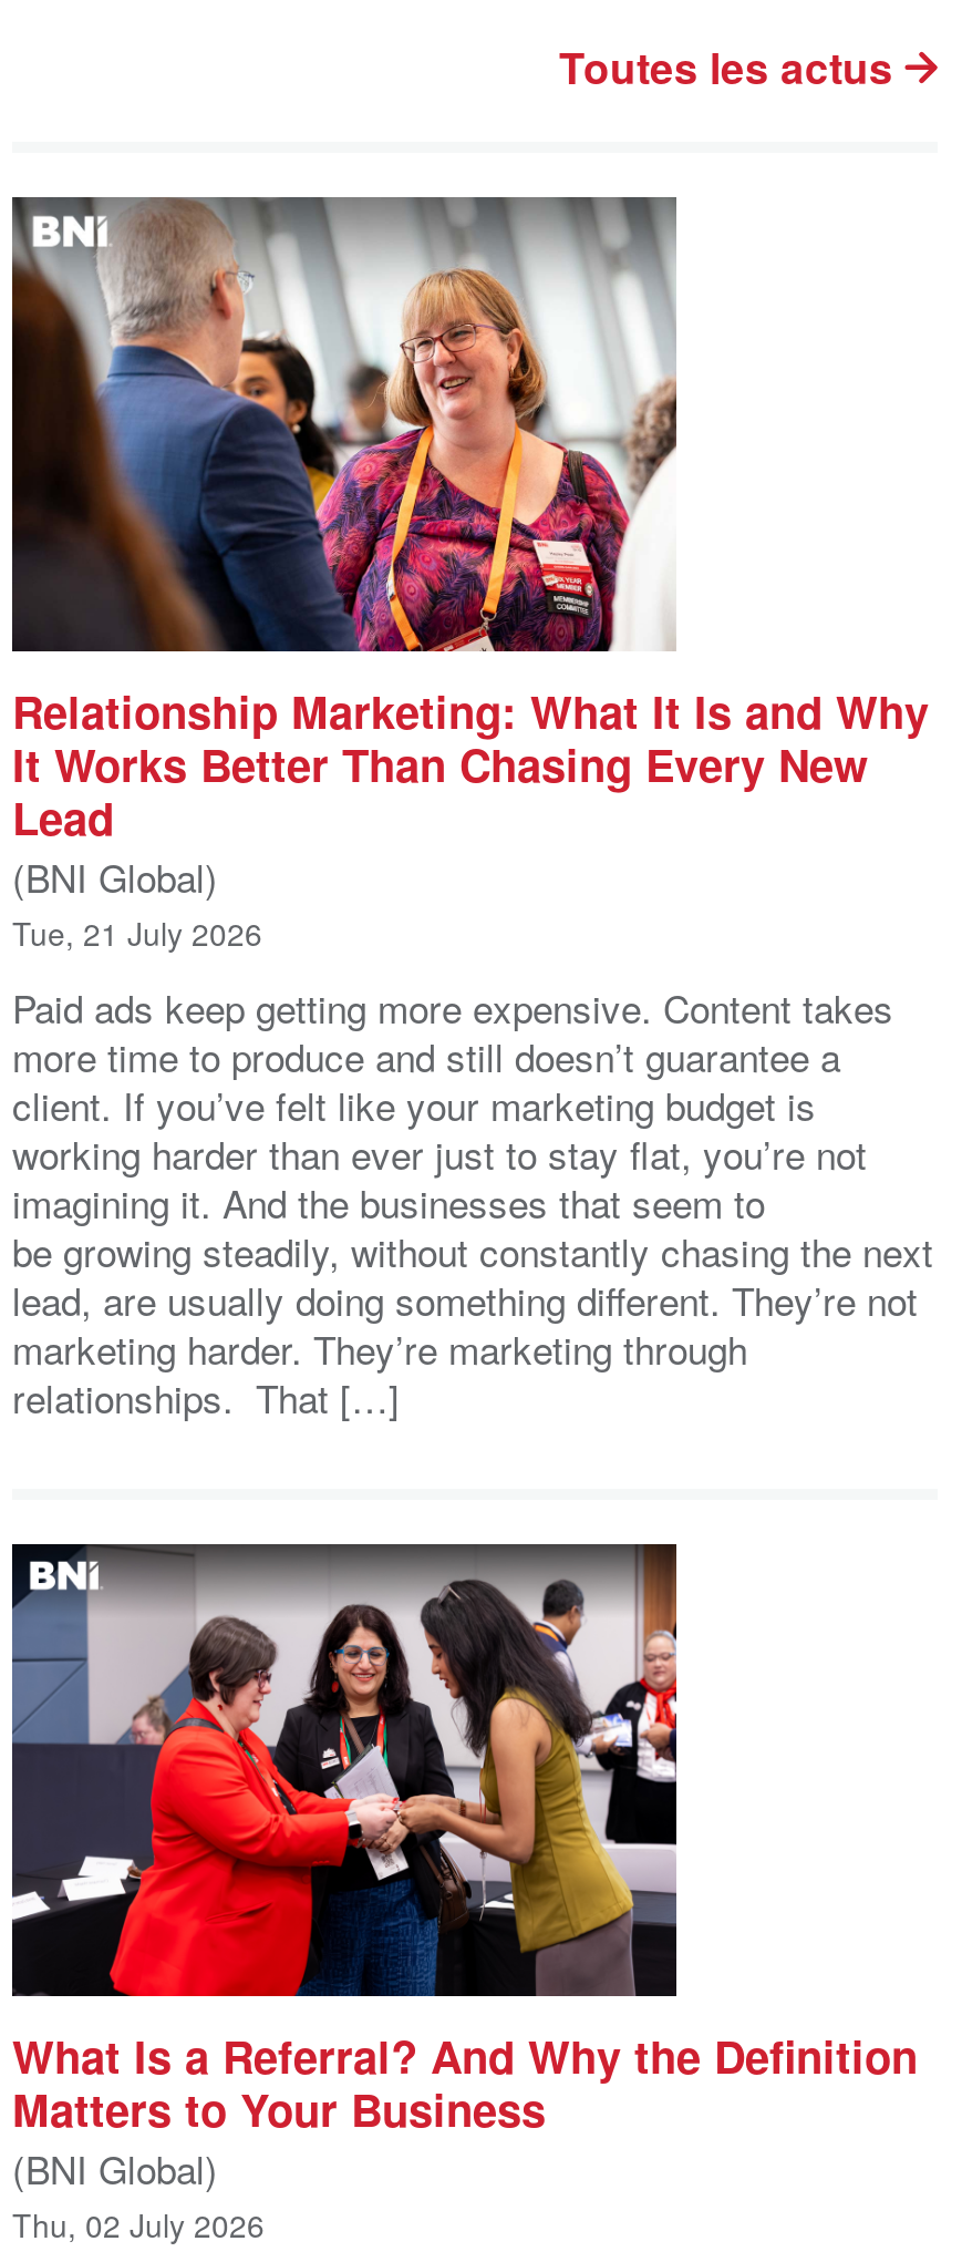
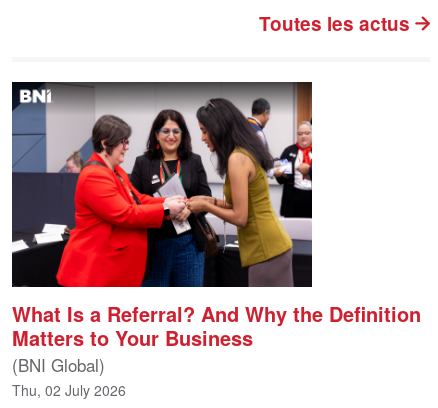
- [image]
- Relationship Marketing: What It Is and Why
- It Works Better Than Chasing Every New
- Lead
- (BNI Global)
- Tue, 21 July 2026
- Paid ads keep getting more expensive. Content takes
- more time to produce and still doesn’t guarantee a
- client. If you’ve felt like your marketing budget is
- working harder than ever just to stay flat, you’re not
- imagining it. And the businesses that seem to
- be growing steadily, without constantly chasing the next
- lead, are usually doing something different. They’re not
- marketing harder. They’re marketing through
- relationships. That […]
